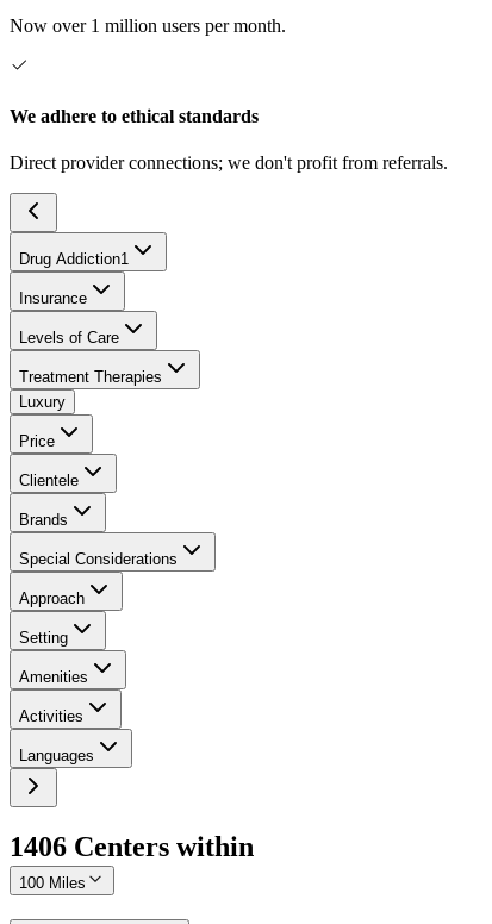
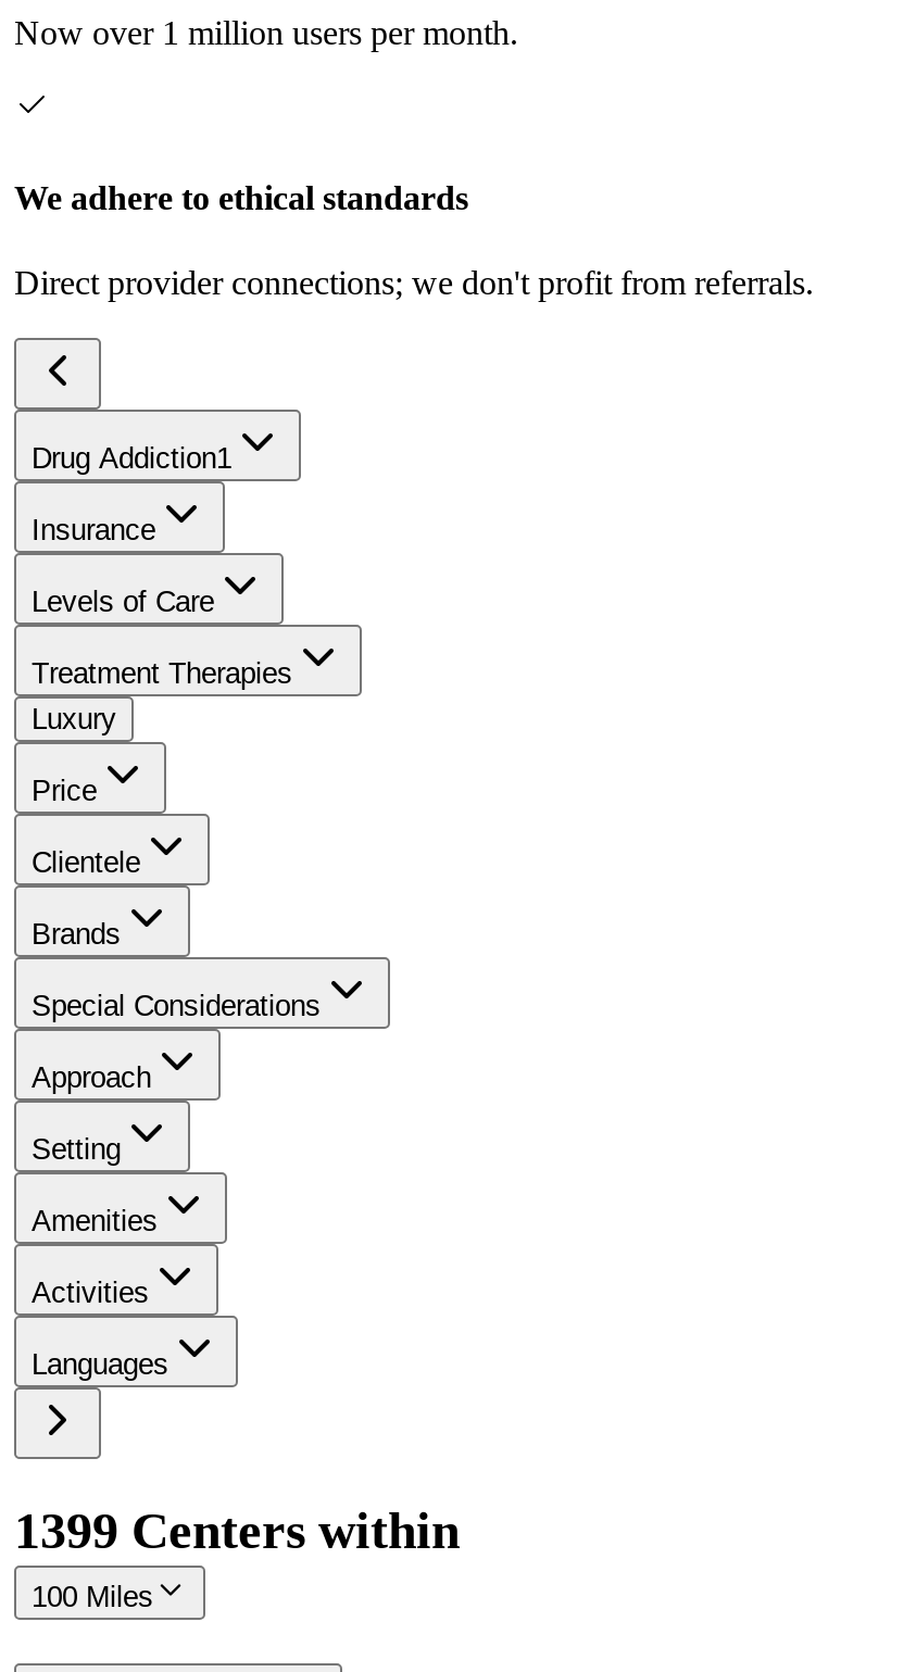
- 1406 Centers within
+ 1399 Centers within
